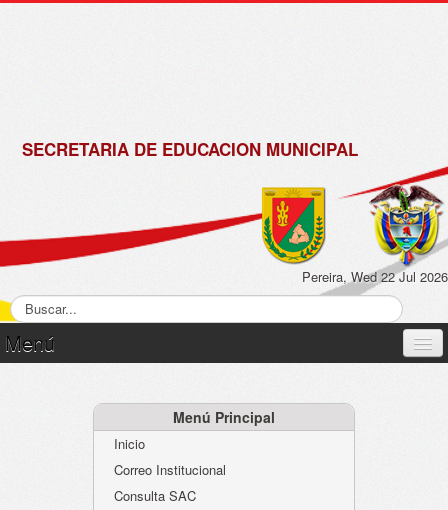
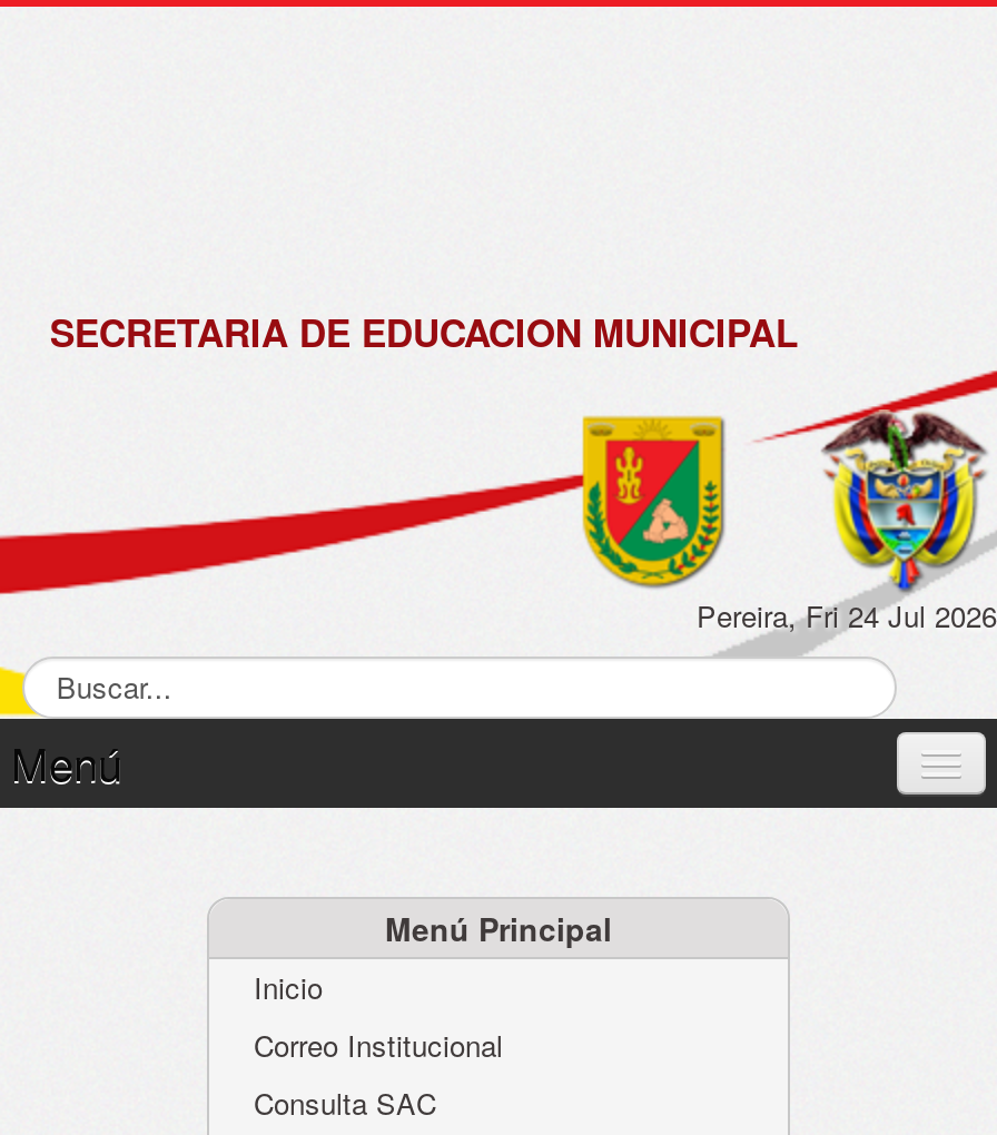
- Pereira, Wed 22 Jul 2026
+ Pereira, Fri 24 Jul 2026
